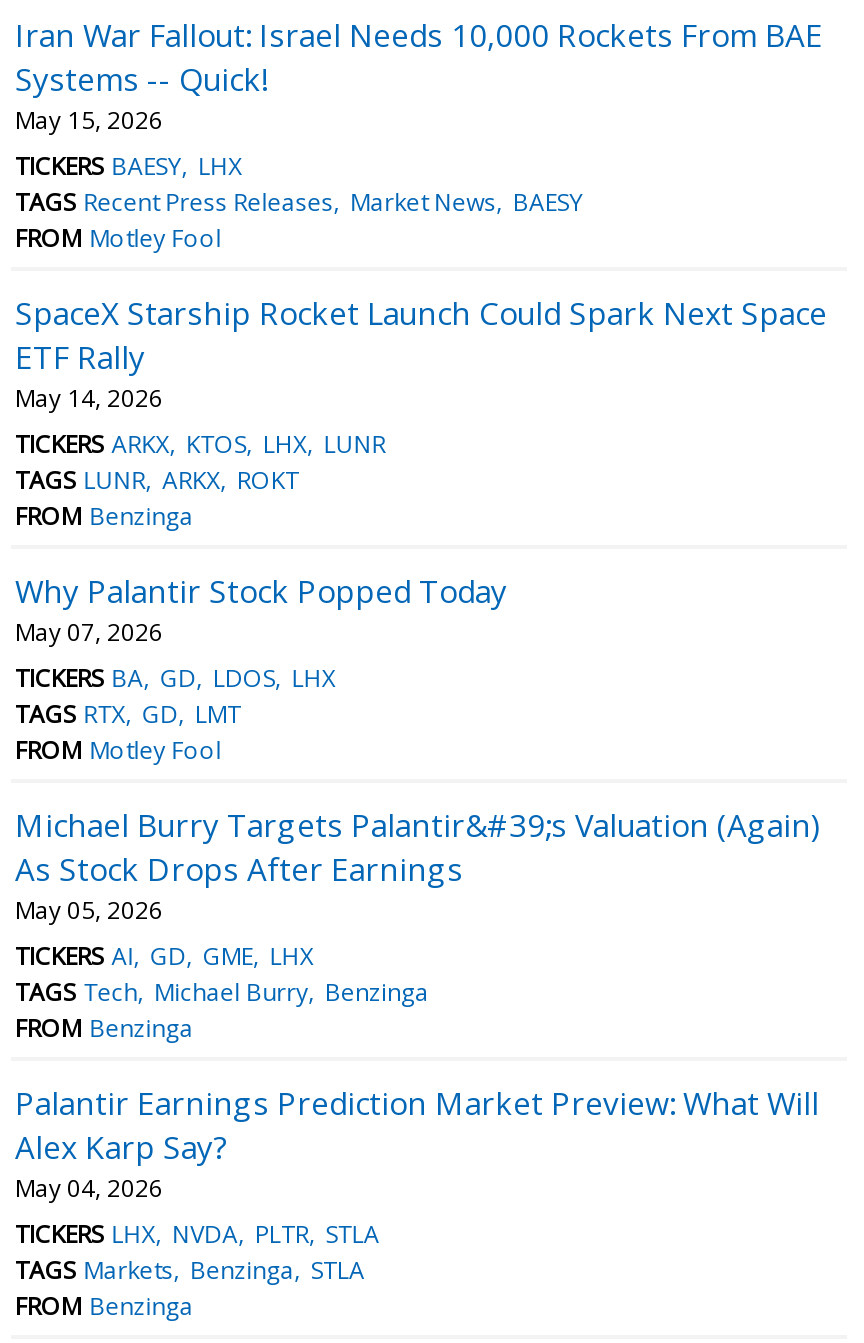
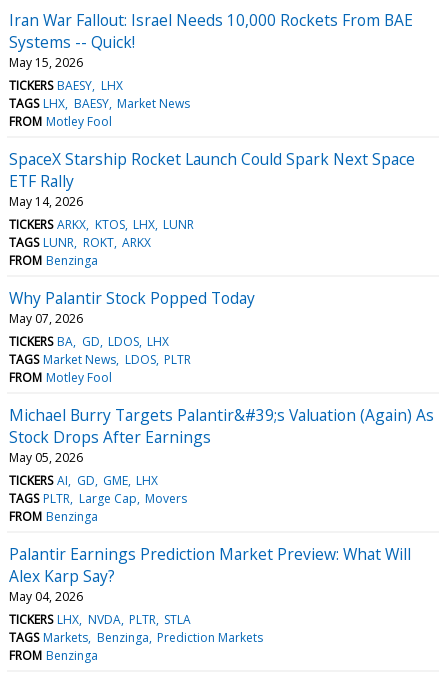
- TAGS Recent Press Releases Market News BAESY
+ TAGS LHX BAESY Market News

- TAGS LUNR ARKX ROKT
+ TAGS LUNR ROKT ARKX

- TAGS RTX GD LMT
+ TAGS Market News LDOS PLTR

- TAGS Tech Michael Burry Benzinga
+ TAGS PLTR Large Cap Movers

- TAGS Markets Benzinga STLA
+ TAGS Markets Benzinga Prediction Markets
